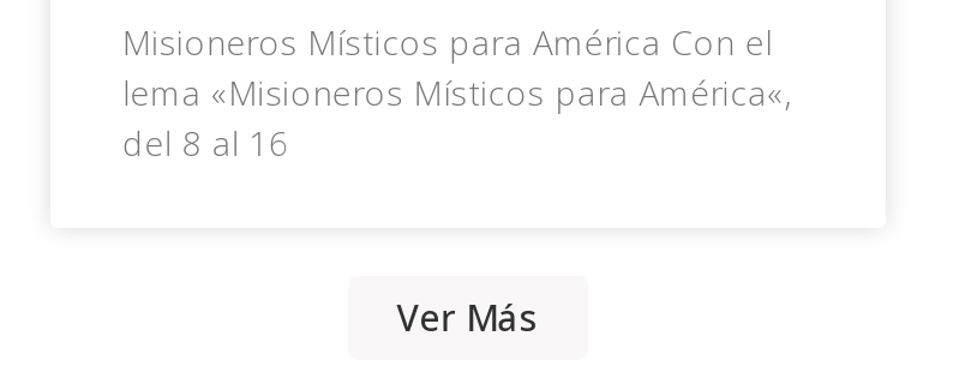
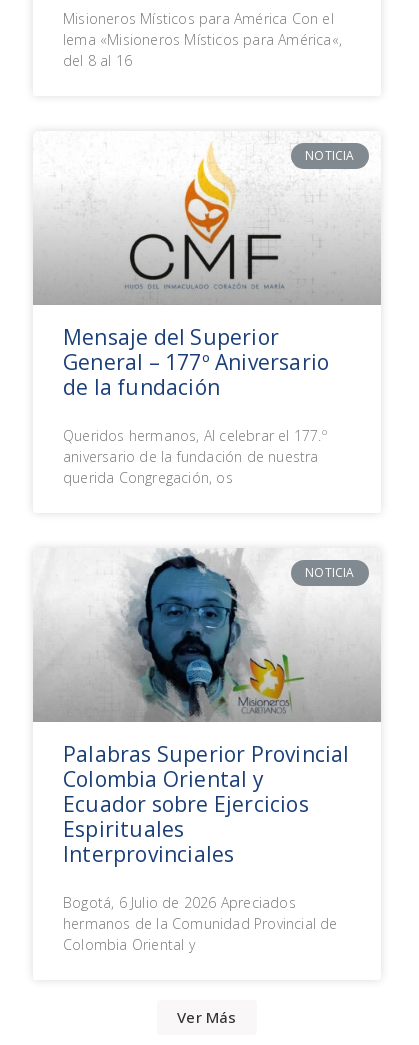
+ [image]
+ NOTICIA

+ [image]
+ NOTICIA

+ Mensaje del Superior
+ General – 177º Aniversario
+ de la fundación
+ Queridos hermanos, Al celebrar el 177.º
+ aniversario de la fundación de nuestra
+ querida Congregación, os

+ Palabras Superior Provincial
+ Colombia Oriental y
+ Ecuador sobre Ejercicios
+ Espirituales
+ Interprovinciales
+ Bogotá, 6 Julio de 2026 Apreciados
+ hermanos de la Comunidad Provincial de
+ Colombia Oriental y
